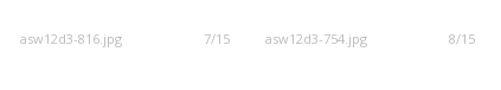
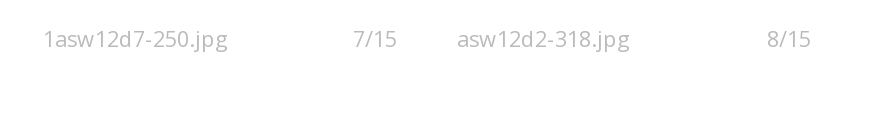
- asw12d3-816.jpg
+ 1asw12d7-250.jpg

- 7/15 asw12d3-754.jpg
+ 7/15 asw12d2-318.jpg
